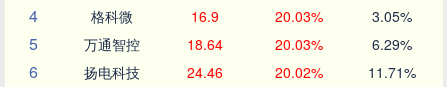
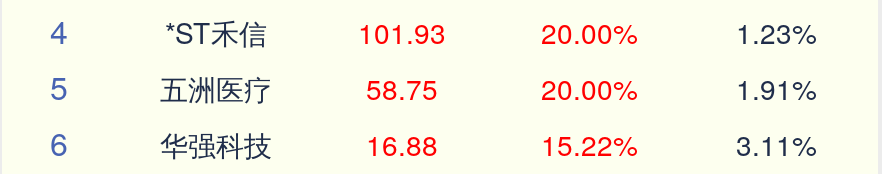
- 格科微
- 16.9
- 20.03%
- 3.05%
+ *ST禾信
+ 101.93
+ 20.00%
+ 1.23%

- 万通智控
- 18.64
- 20.03%
- 6.29%
+ 五洲医疗
+ 58.75
+ 20.00%
+ 1.91%

- 扬电科技
+ 华强科技

- 24.46
+ 16.88

- 20.02%
+ 15.22%

- 11.71%
+ 3.11%
